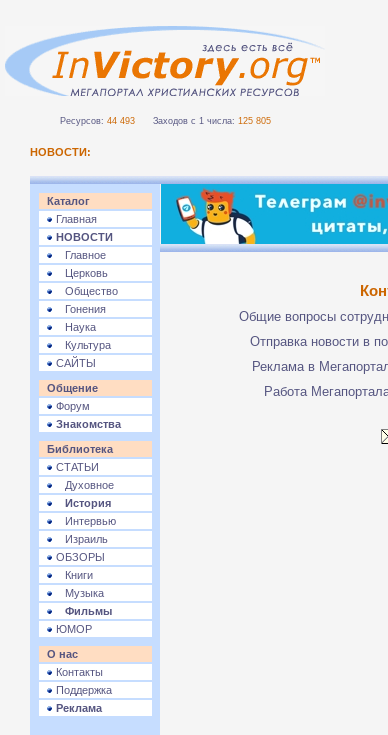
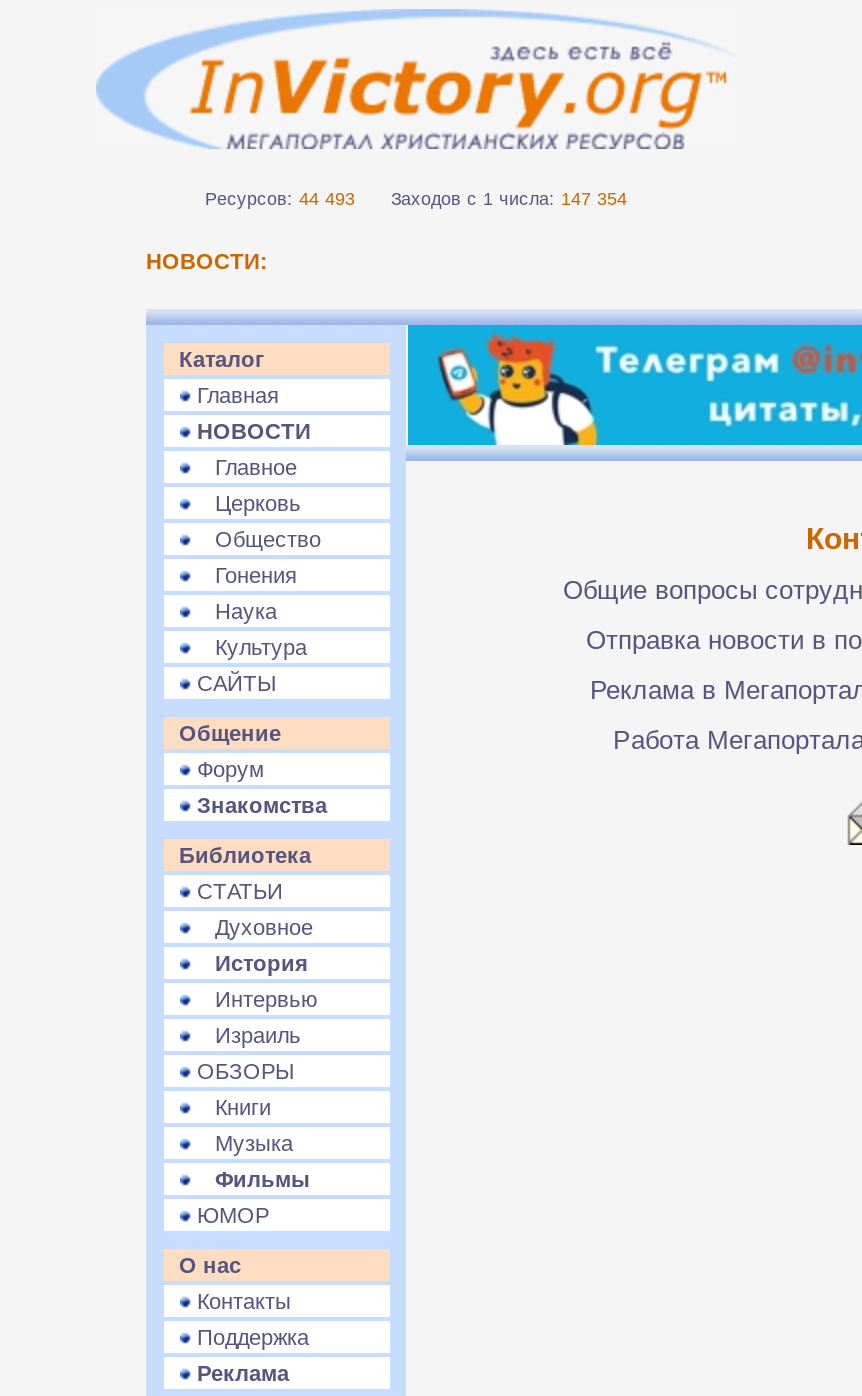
- Ресурсов: 44 493 Заходов с 1 числа: 125 805
+ Ресурсов: 44 493 Заходов с 1 числа: 147 354
